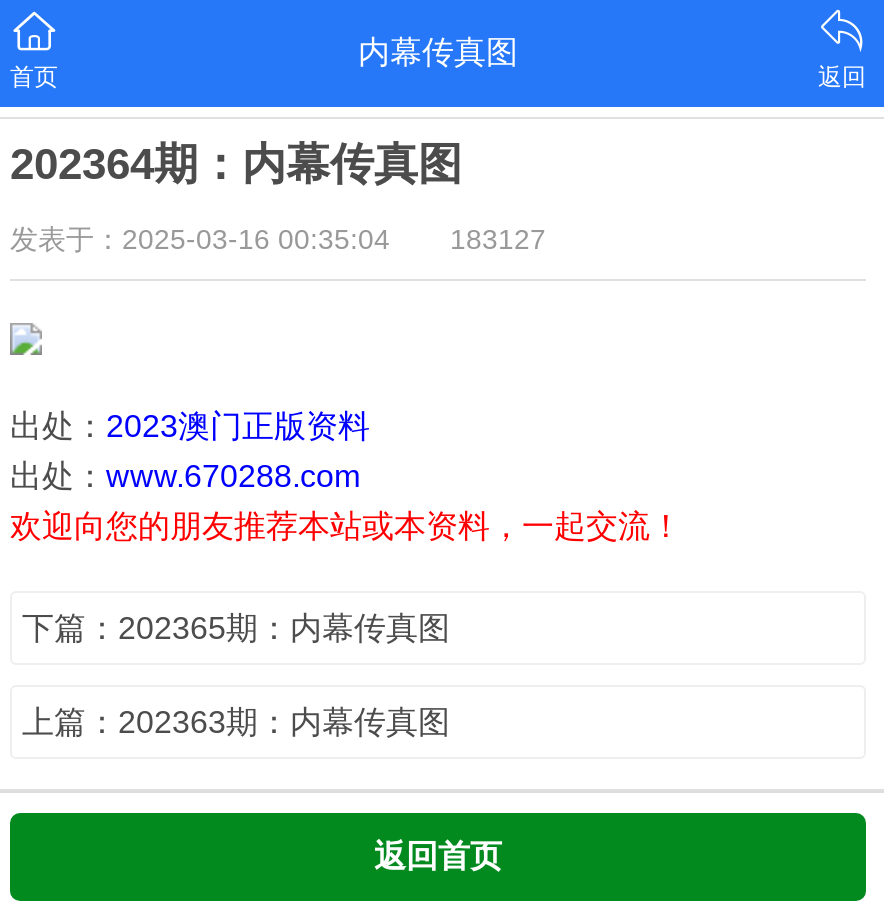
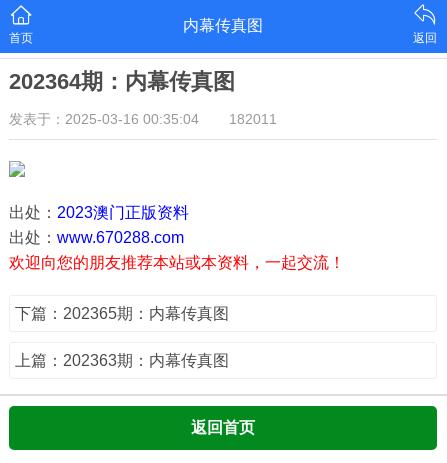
- 发表于：2025-03-16 00:35:04 183127
+ 发表于：2025-03-16 00:35:04 182011
